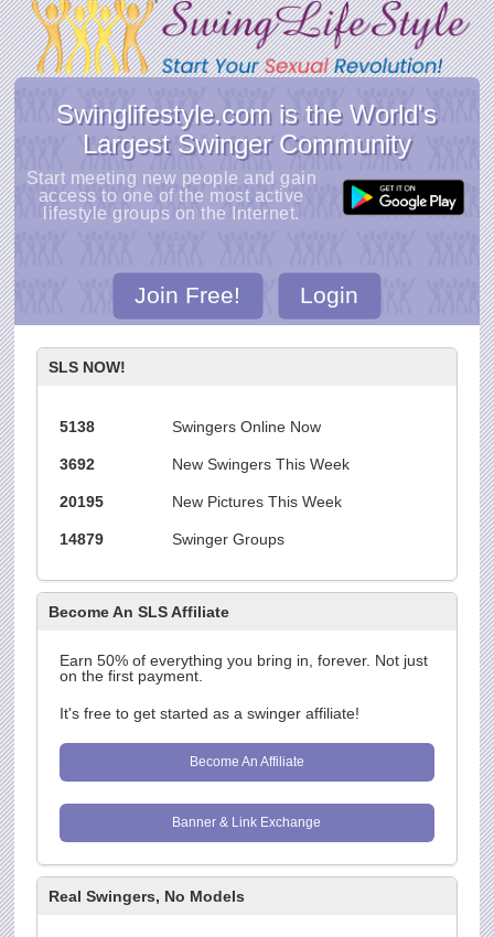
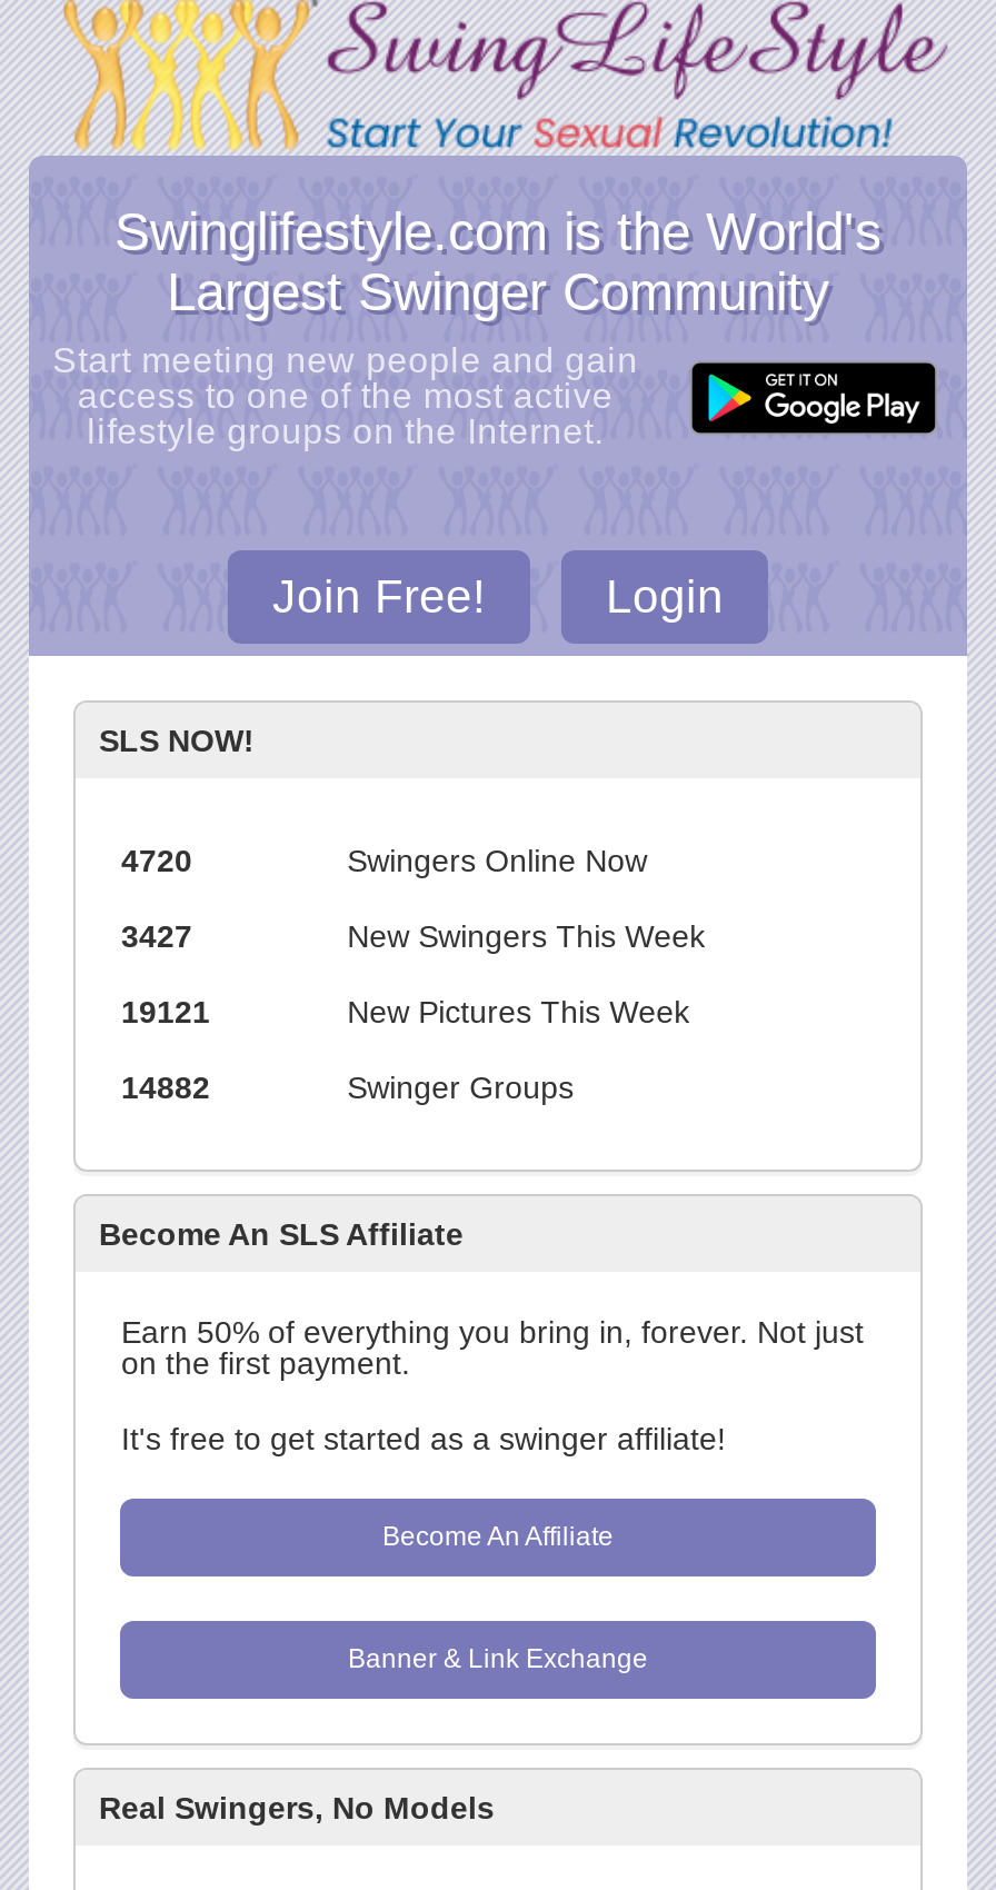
- 5138
+ 4720

- 3692
+ 3427

- 20195
+ 19121

- 14879
+ 14882
